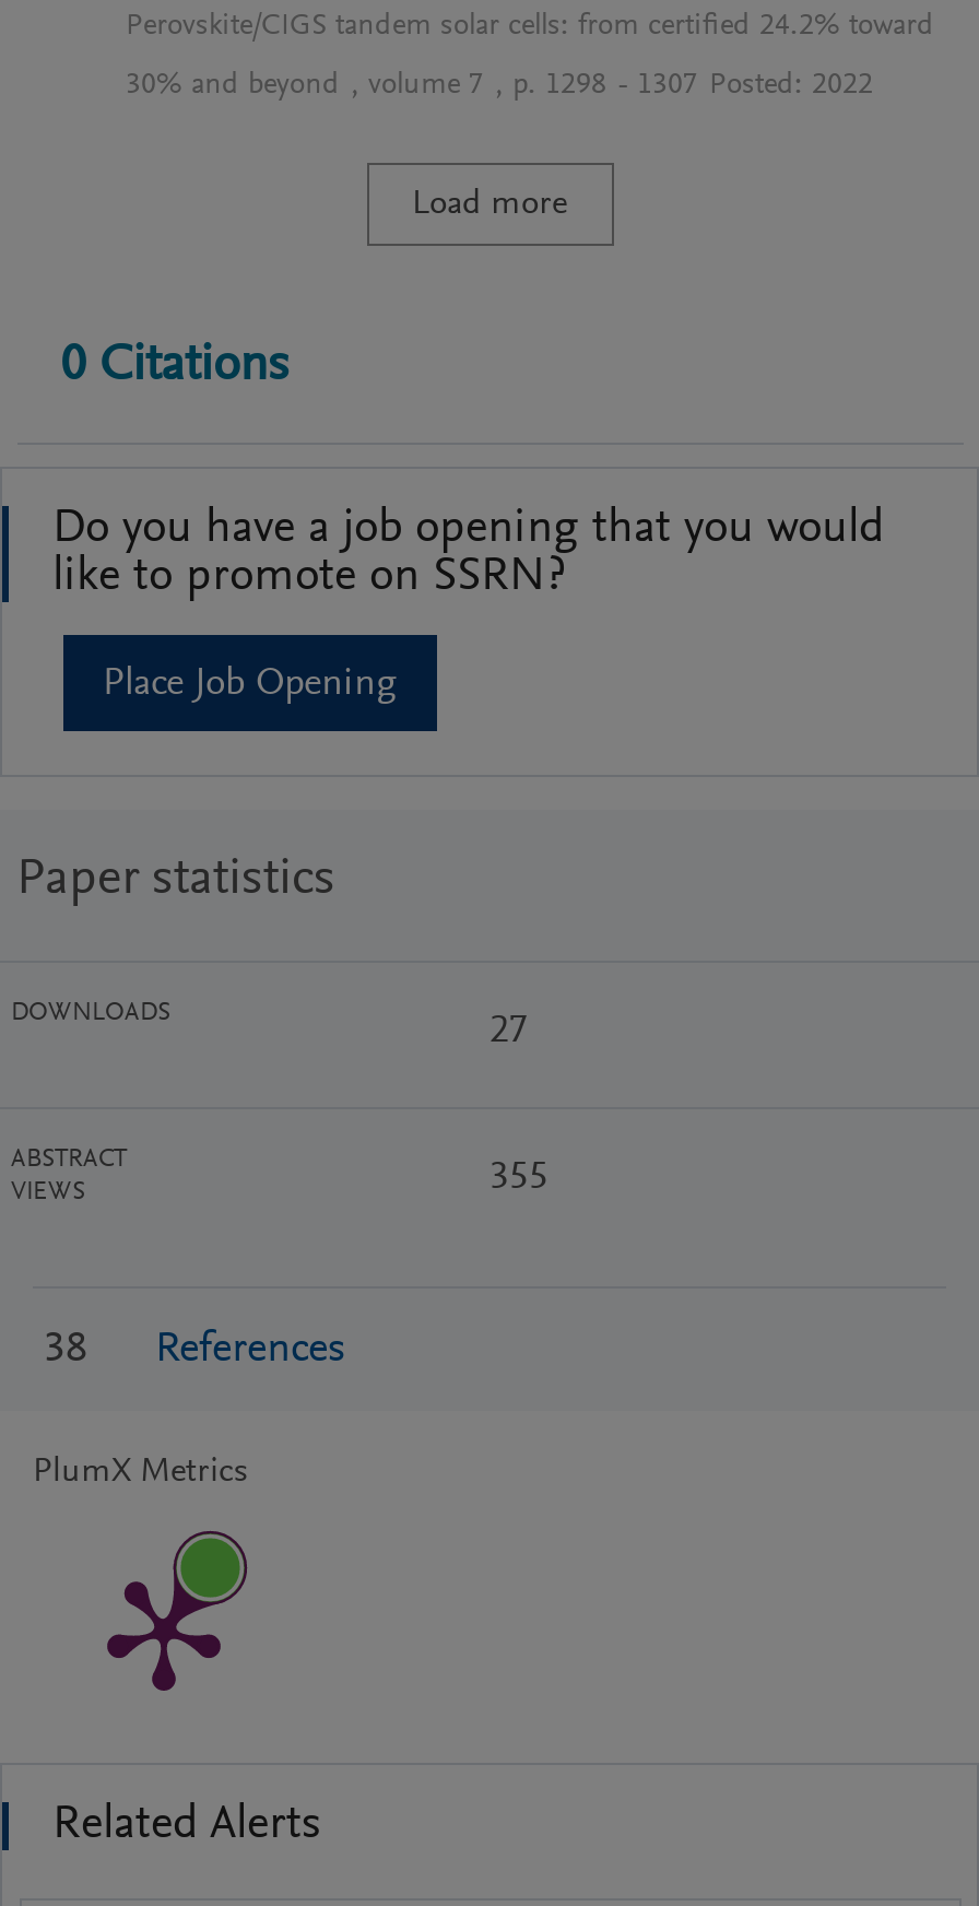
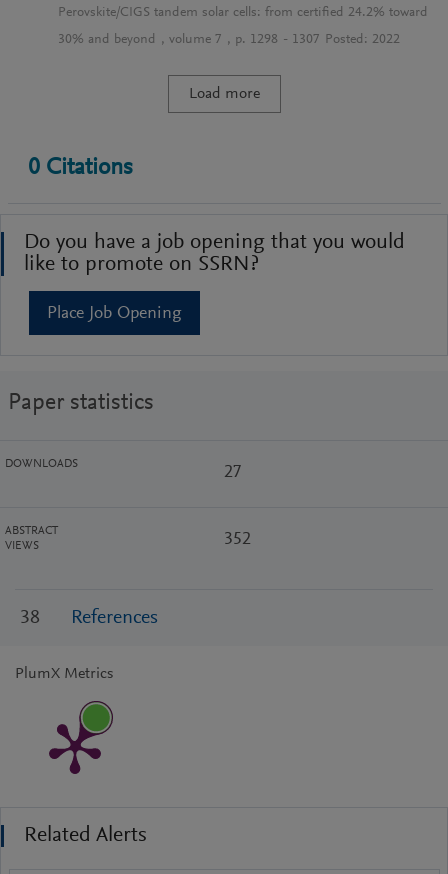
- 355
+ 352
